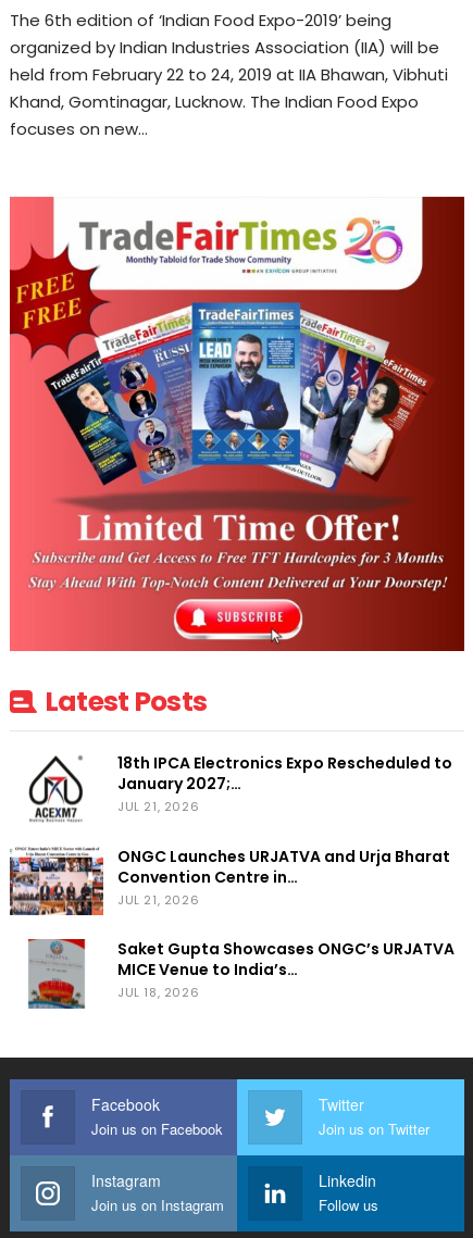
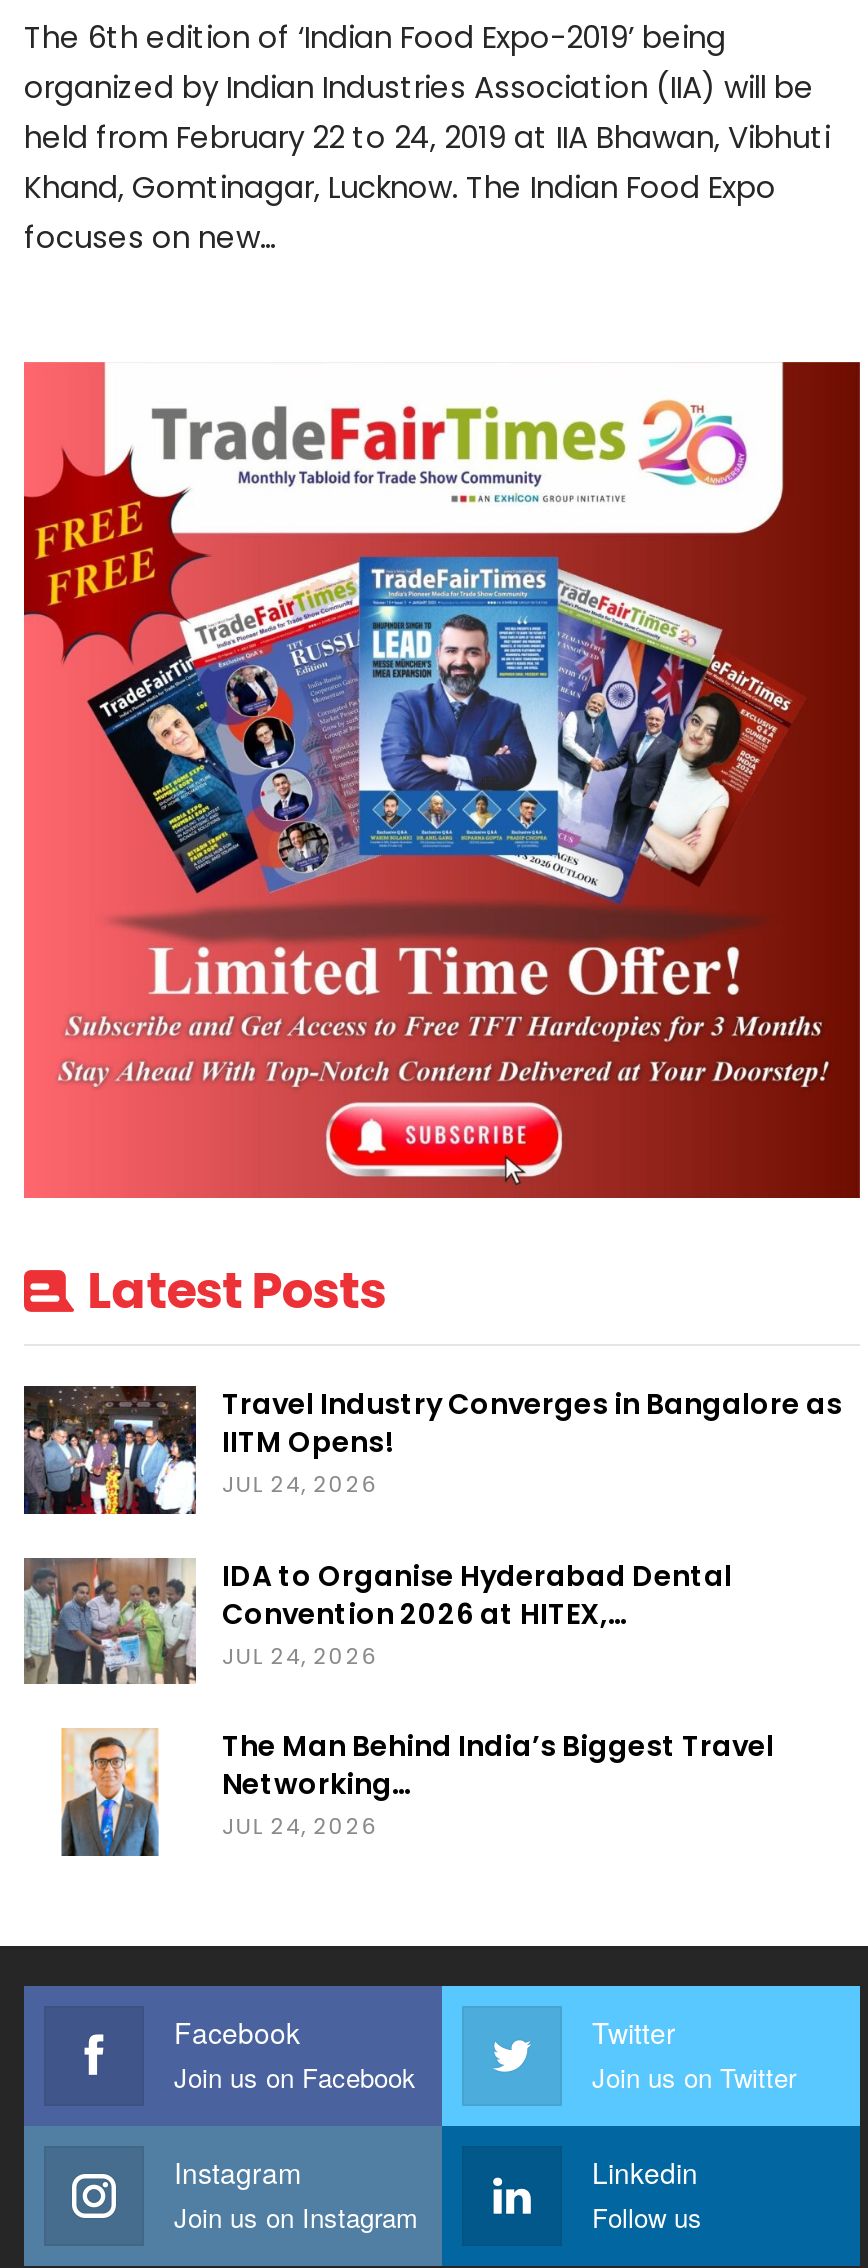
- [image]
- 18th IPCA Electronics Expo Rescheduled to
- January 2027;…
- JUL 21, 2026
+ [image]
+ Travel Industry Converges in Bangalore as
+ IITM Opens!
+ JUL 24, 2026

- [image]
- ONGC Launches URJATVA and Urja Bharat
- Convention Centre in…
- JUL 21, 2026
+ [image]
+ IDA to Organise Hyderabad Dental
+ Convention 2026 at HITEX,…
+ JUL 24, 2026

- [image]
- Saket Gupta Showcases ONGC’s URJATVA
- MICE Venue to India’s…
- JUL 18, 2026
+ [image]
+ The Man Behind India’s Biggest Travel
+ Networking…
+ JUL 24, 2026
